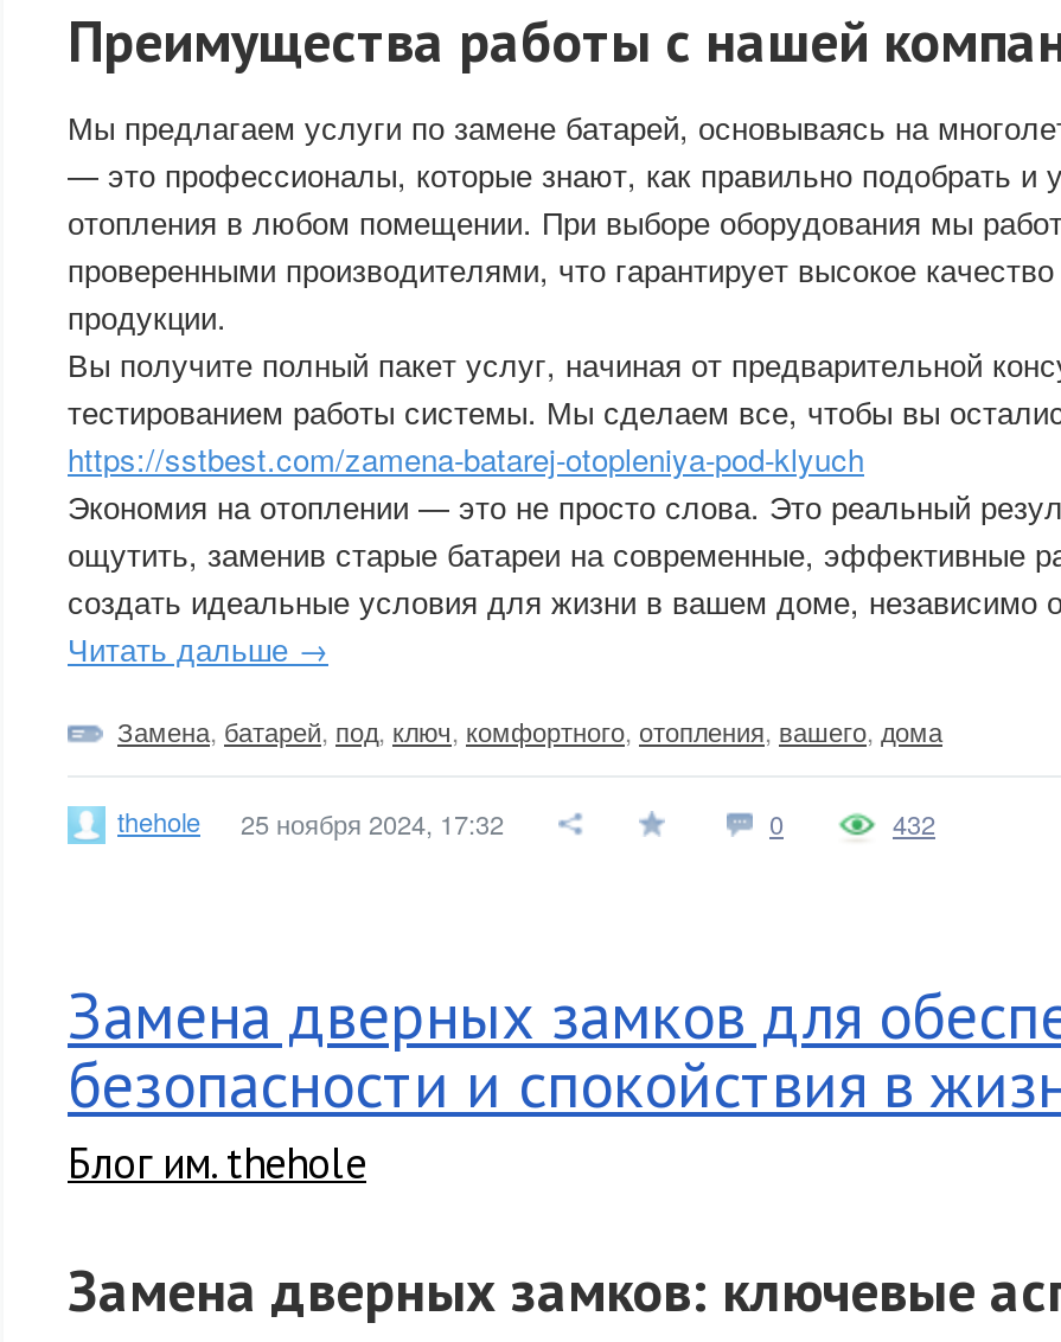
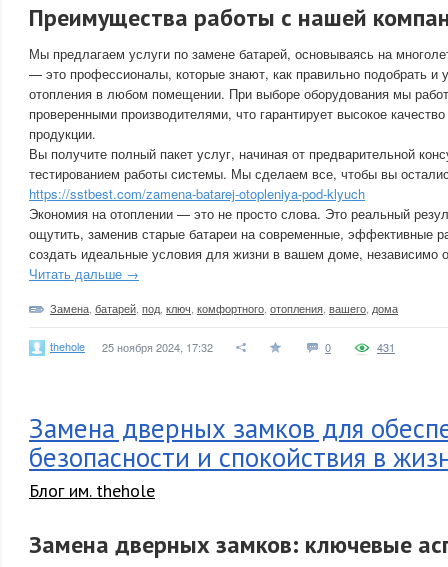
- 432
+ 431
